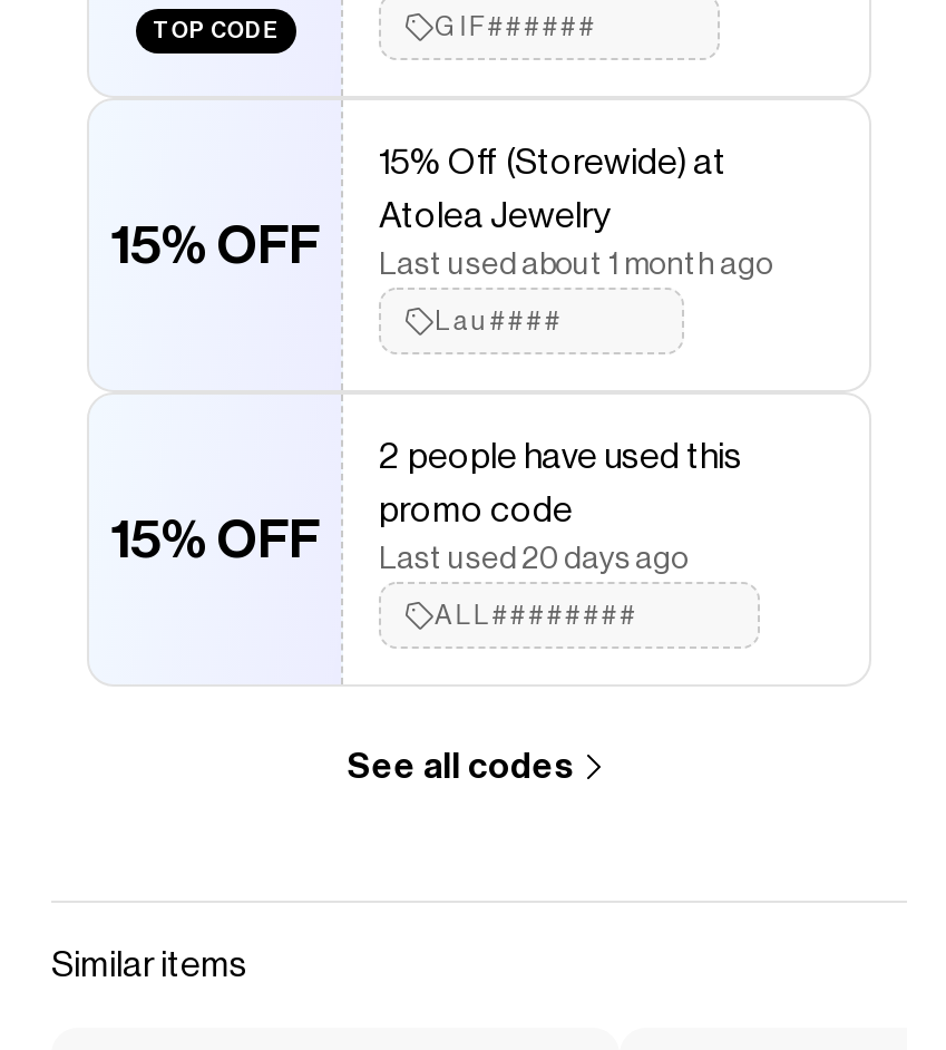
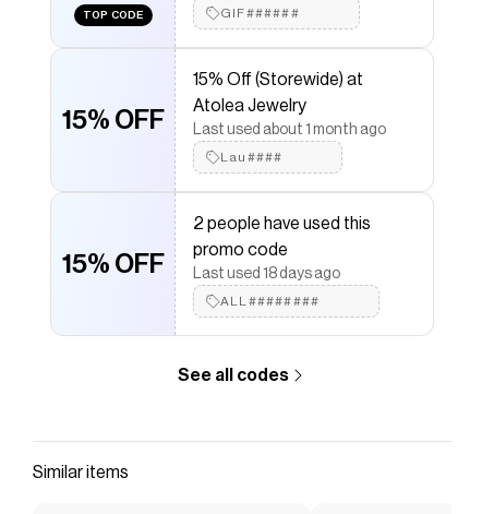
- Last used 20 days ago
+ Last used 18 days ago
